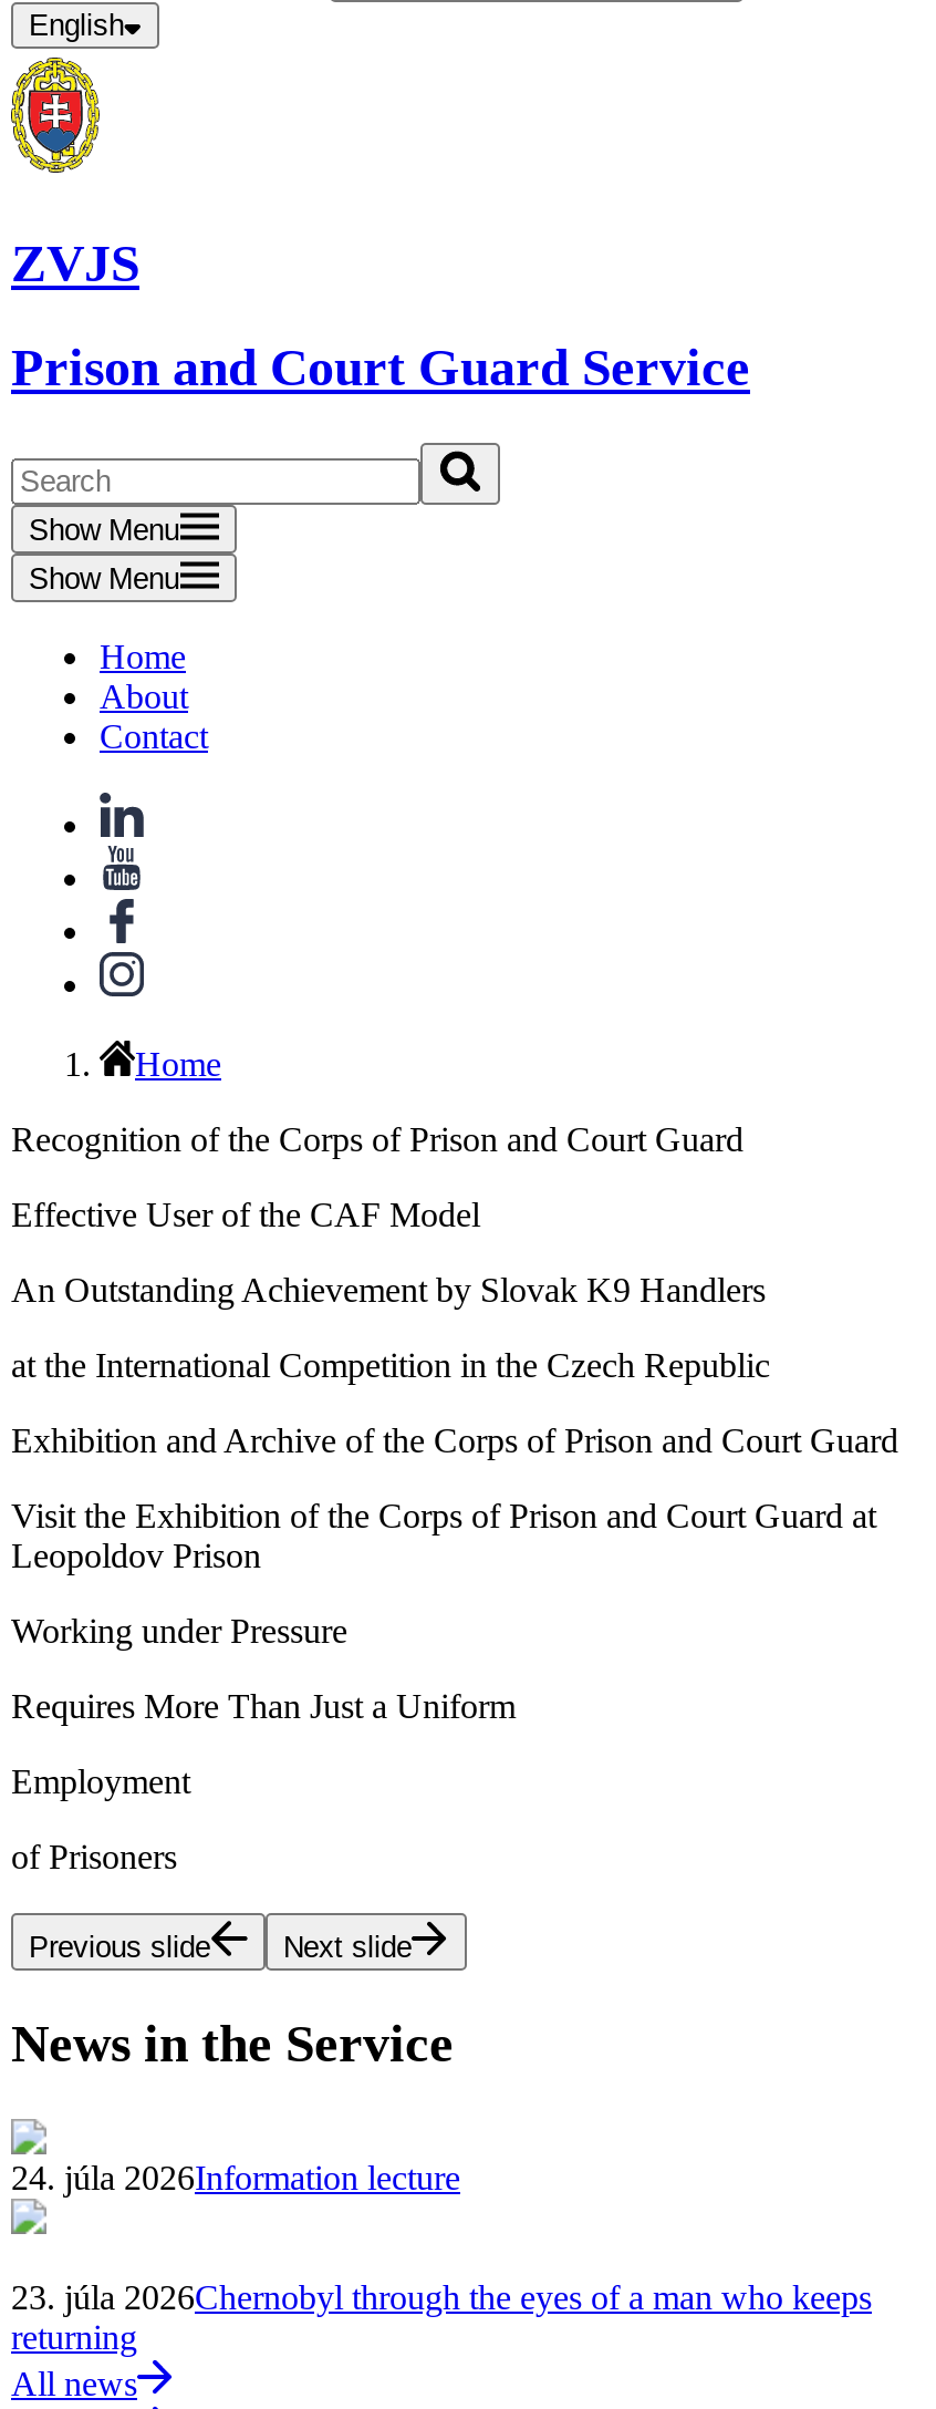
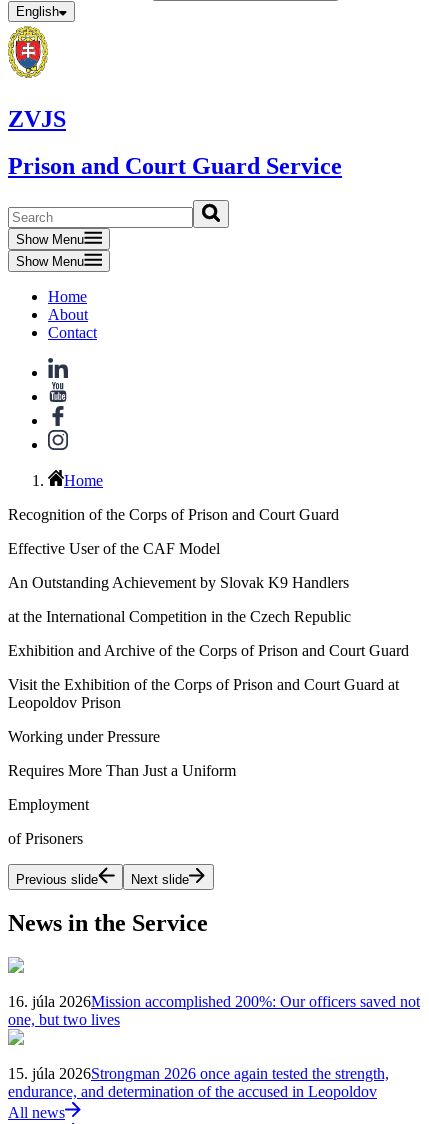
- 24. júla 2026Information lecture
+ 16. júla 2026Mission accomplished 200%: Our officers saved not
+ one, but two lives

- 23. júla 2026Chernobyl through the eyes of a man who keeps
- returning
+ 15. júla 2026Strongman 2026 once again tested the strength,
+ endurance, and determination of the accused in Leopoldov
